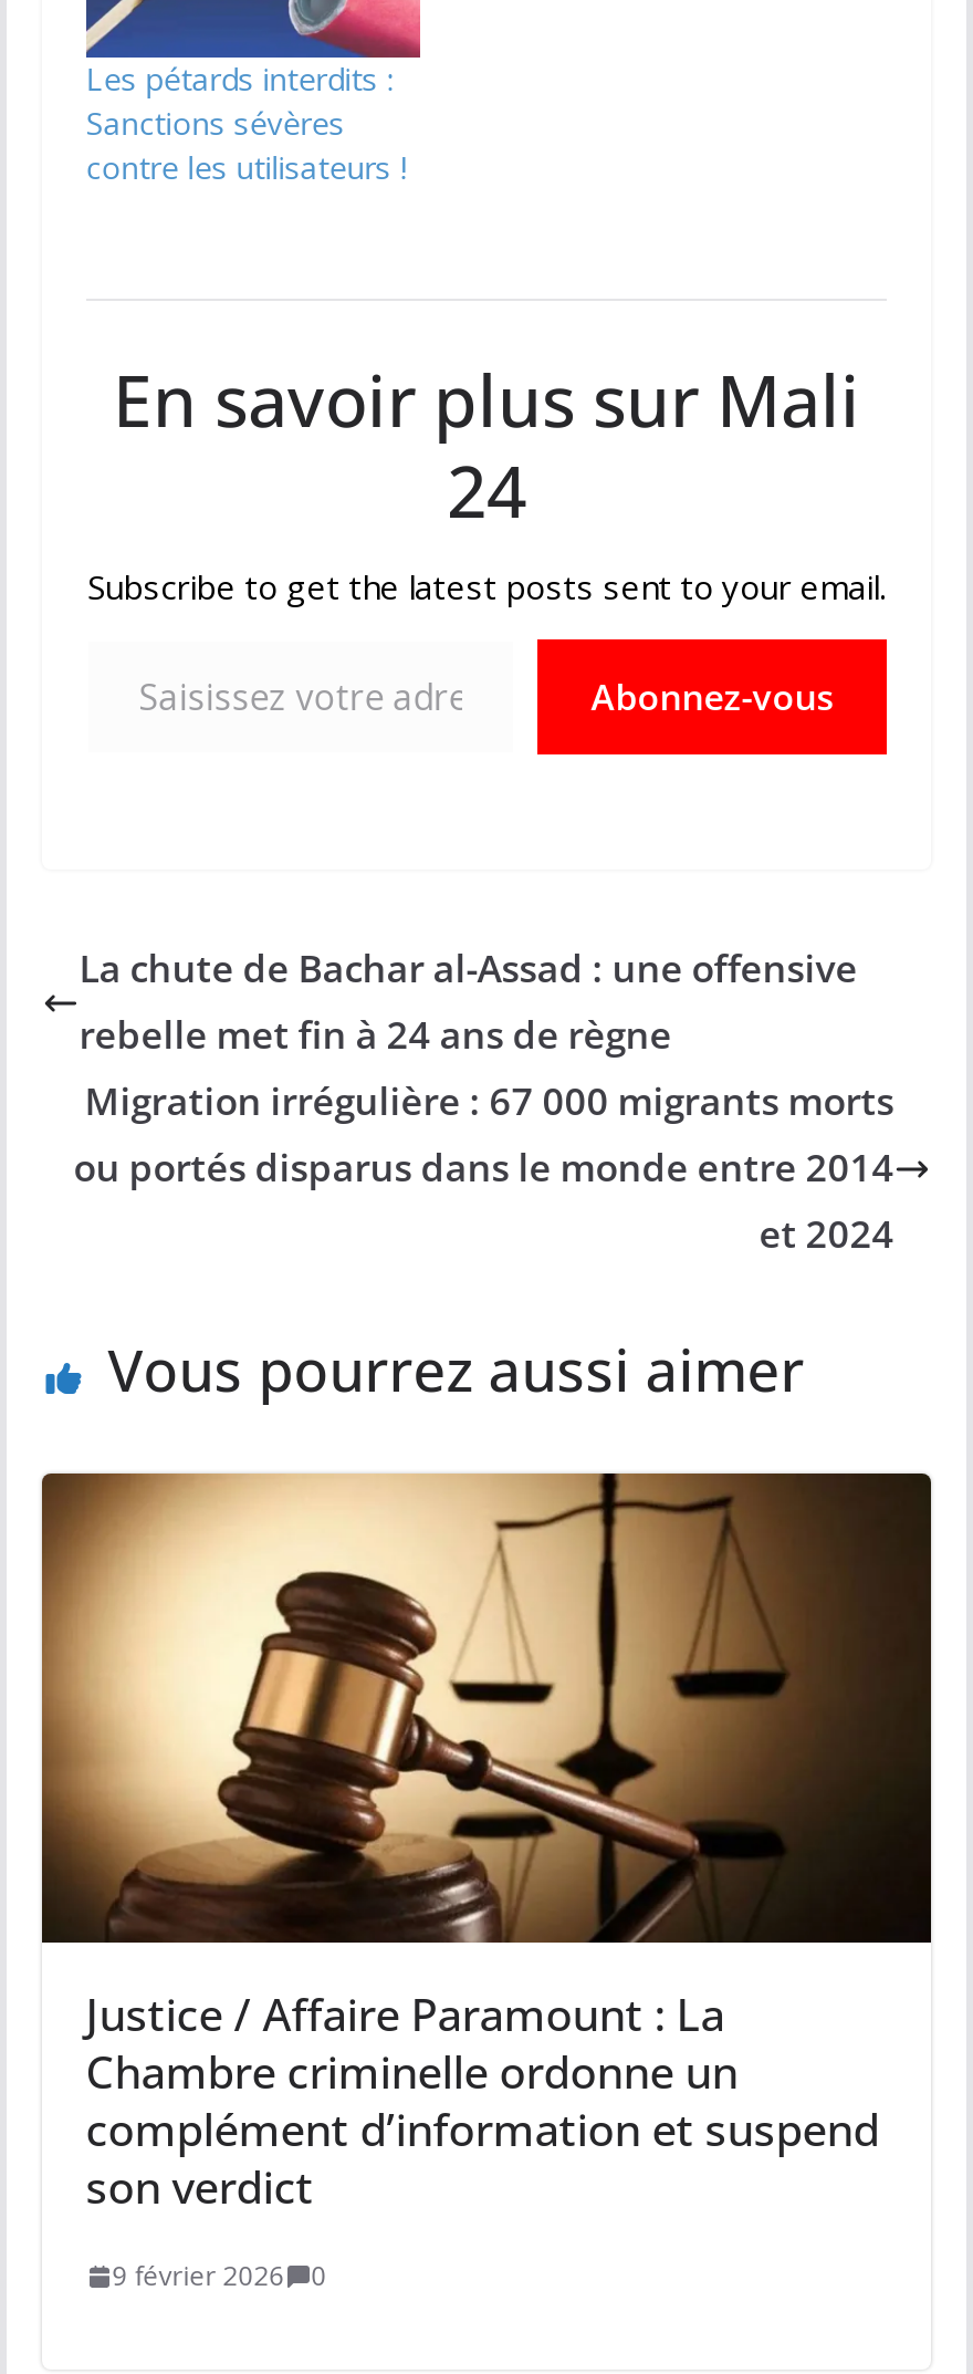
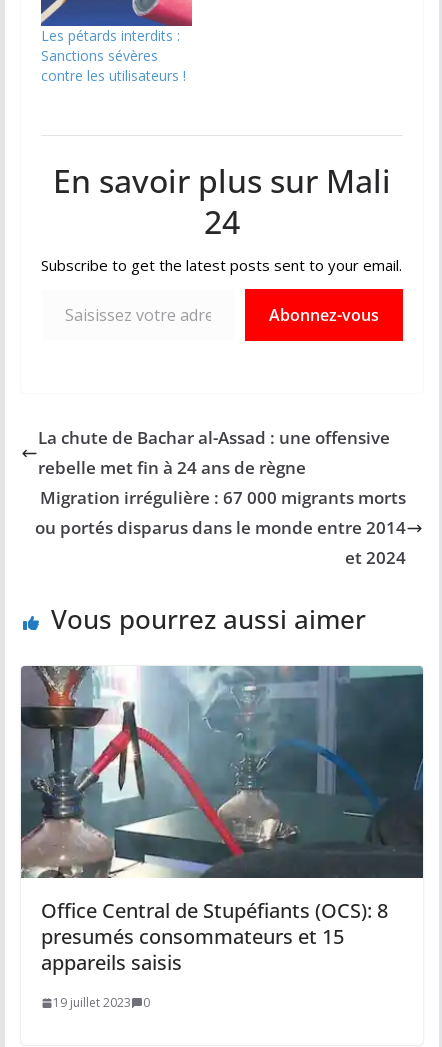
- [image]
- Justice / Affaire Paramount : La
- Chambre criminelle ordonne un
- complément d’information et suspend
- son verdict
+ [image]
+ Office Central de Stupéfiants (OCS): 8
+ presumés consommateurs et 15
+ appareils saisis

- 9 février 2026 0
+ 19 juillet 2023 0
